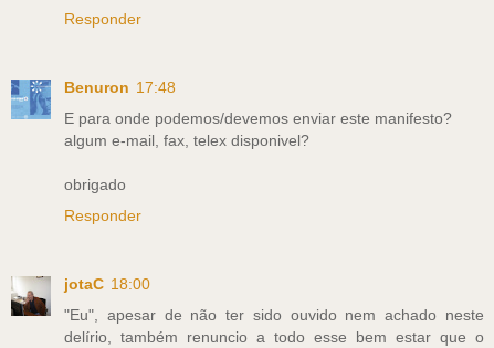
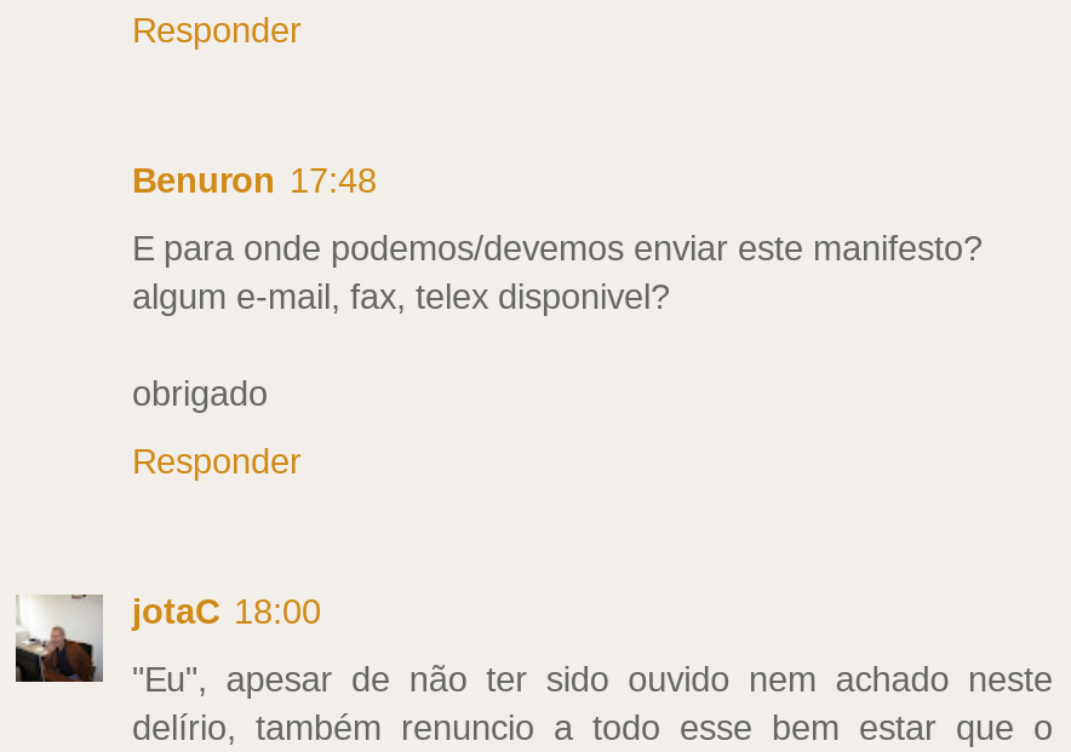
- [image]
